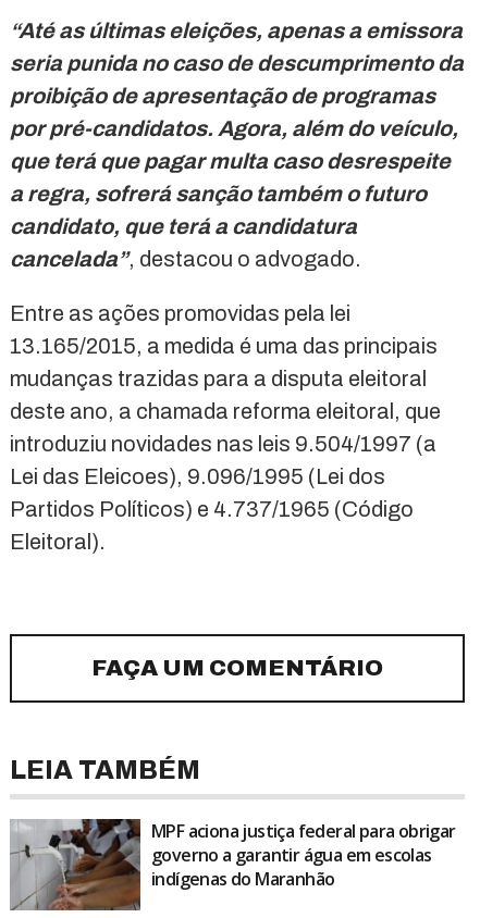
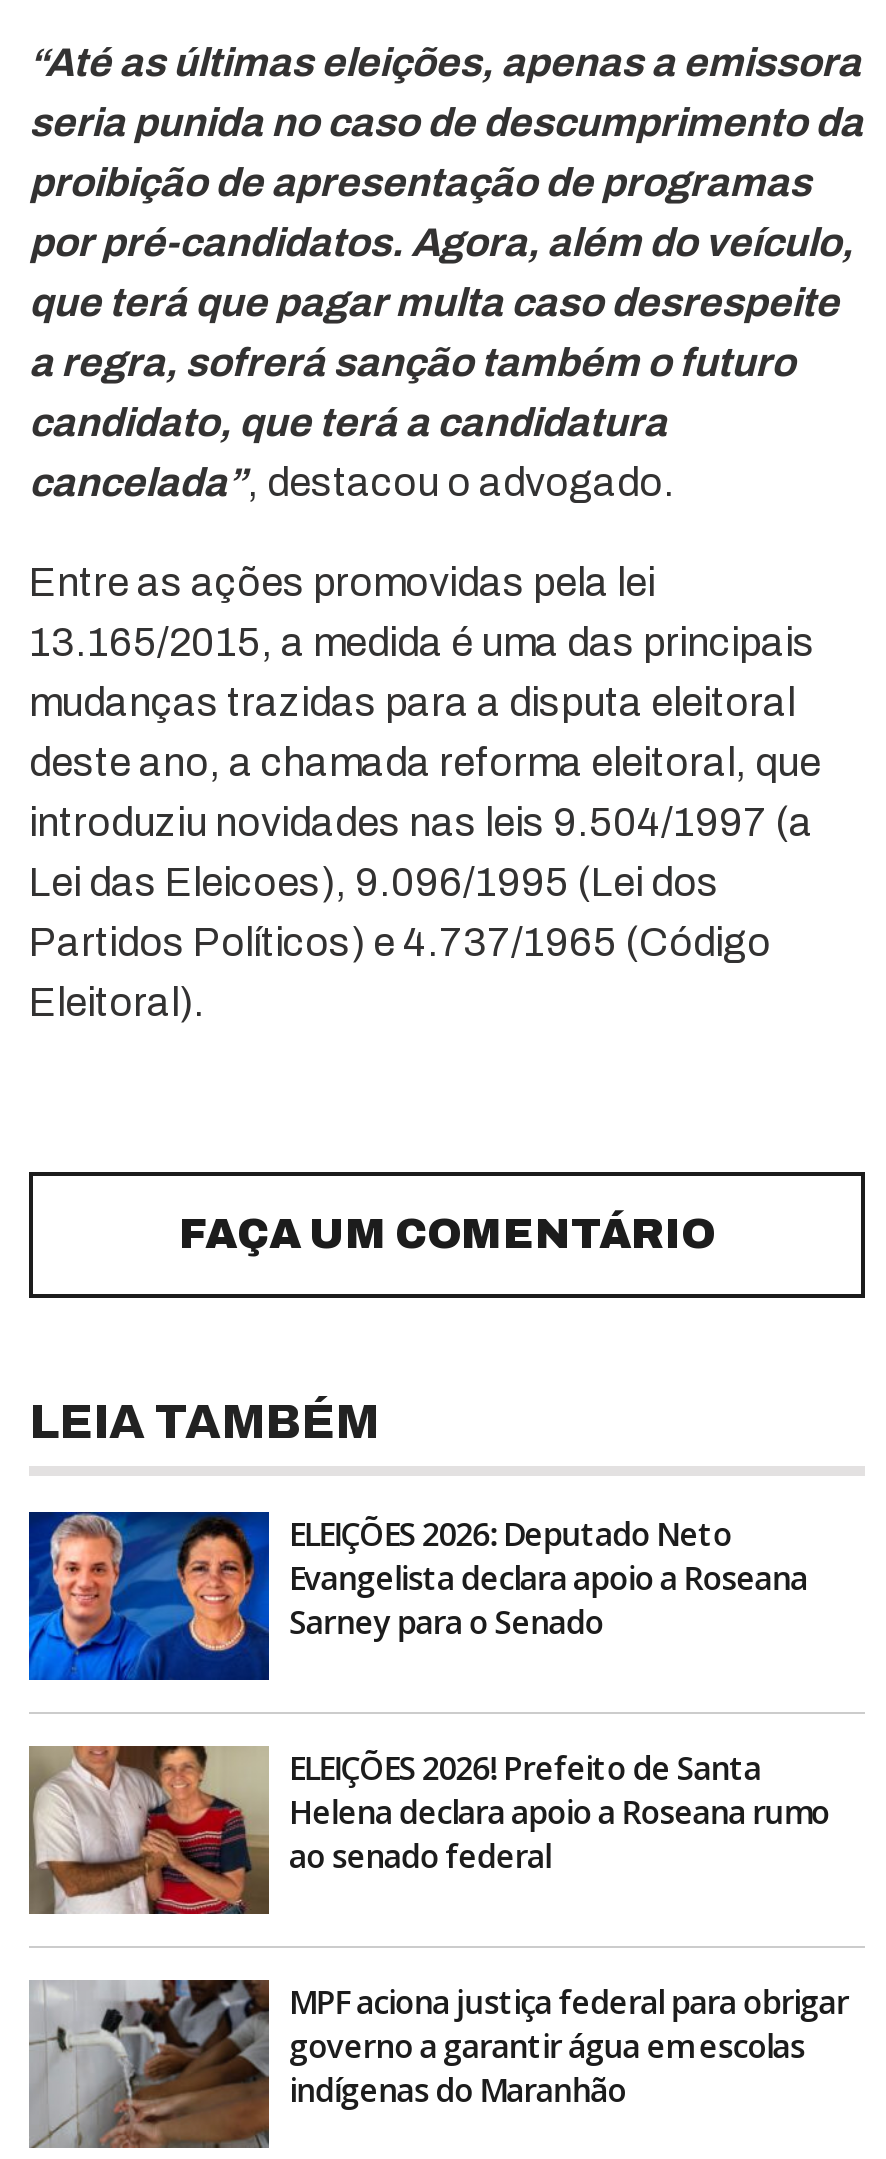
+ [image]
+ ELEIÇÕES 2026: Deputado Neto
+ Evangelista declara apoio a Roseana
+ Sarney para o Senado
+ ELEIÇÕES 2026! Prefeito de Santa
+ Helena declara apoio a Roseana rumo
+ ao senado federal

+ [image]
